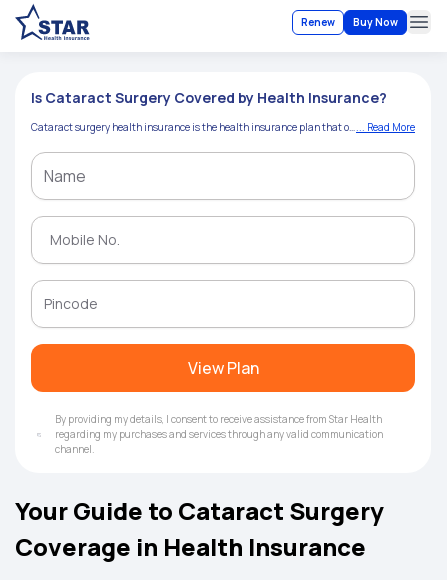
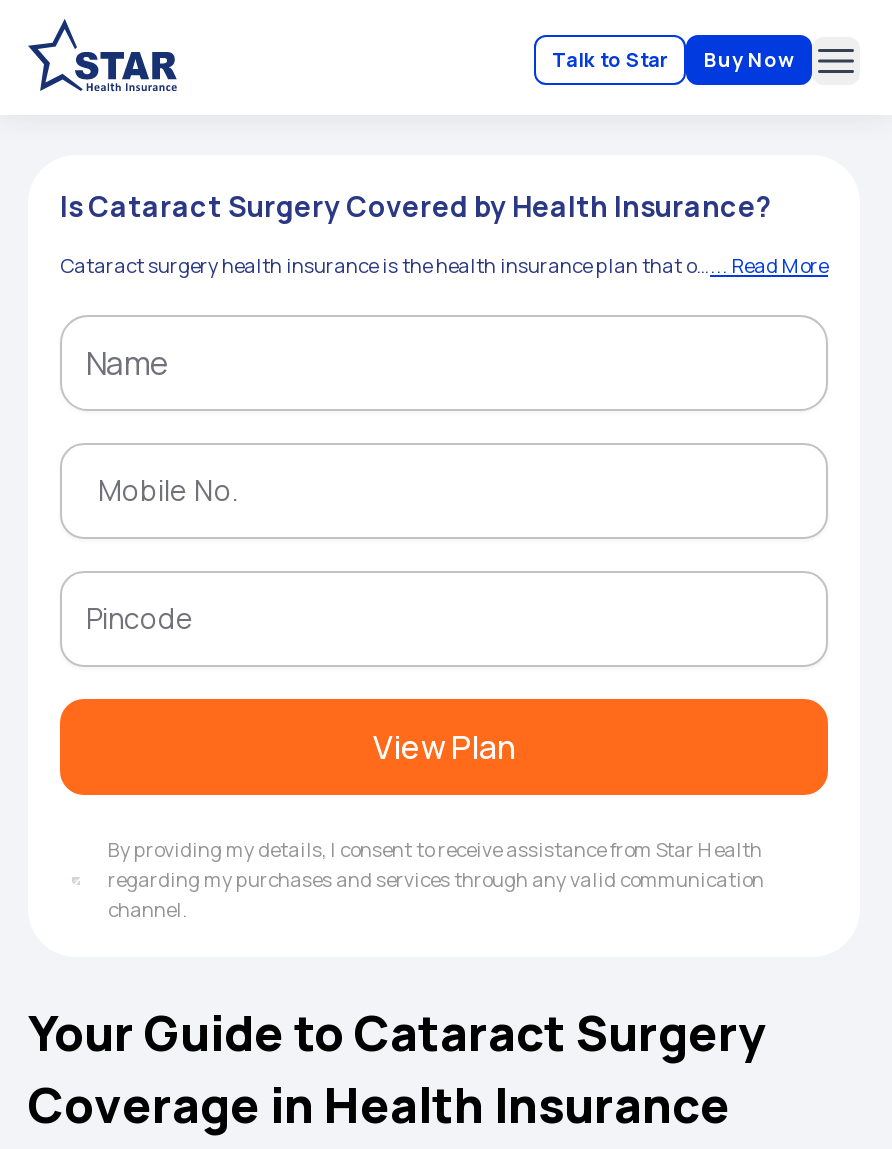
- Renew
+ Talk to Star
